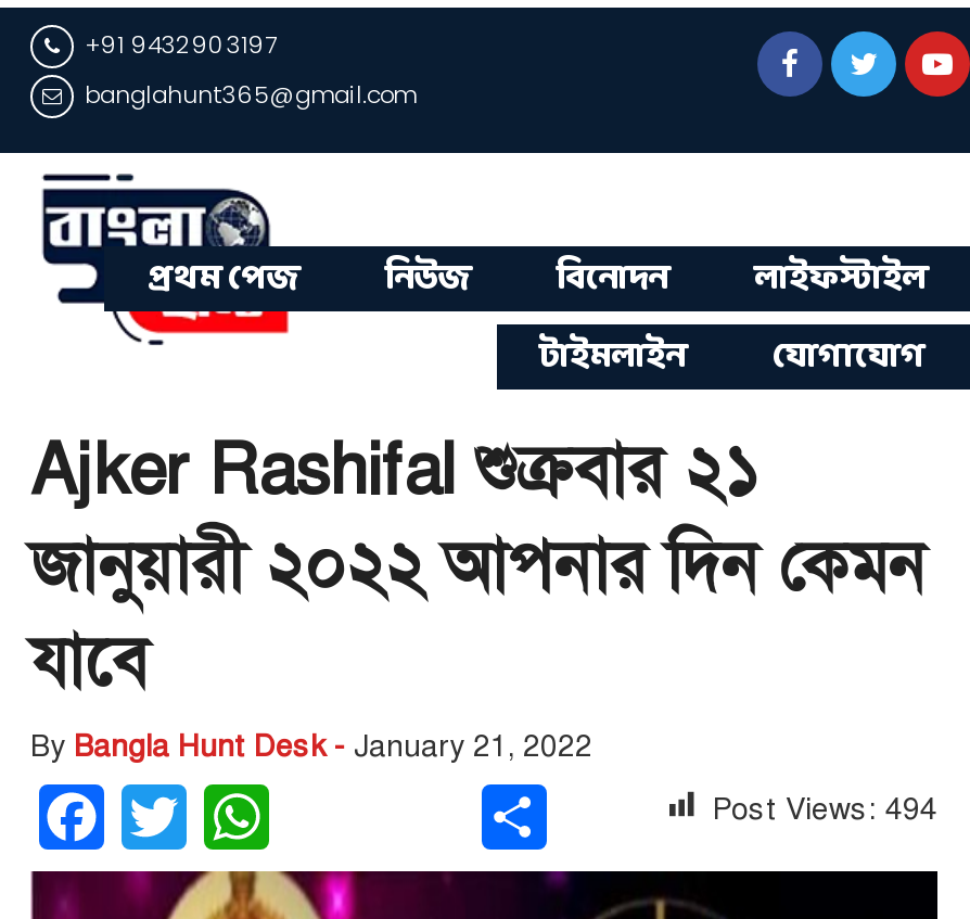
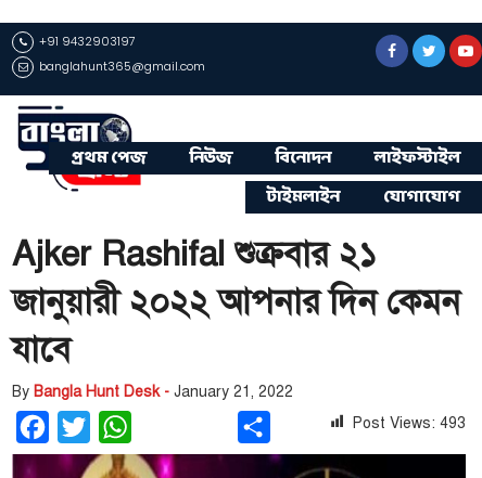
- Post Views: 494
+ Post Views: 493
